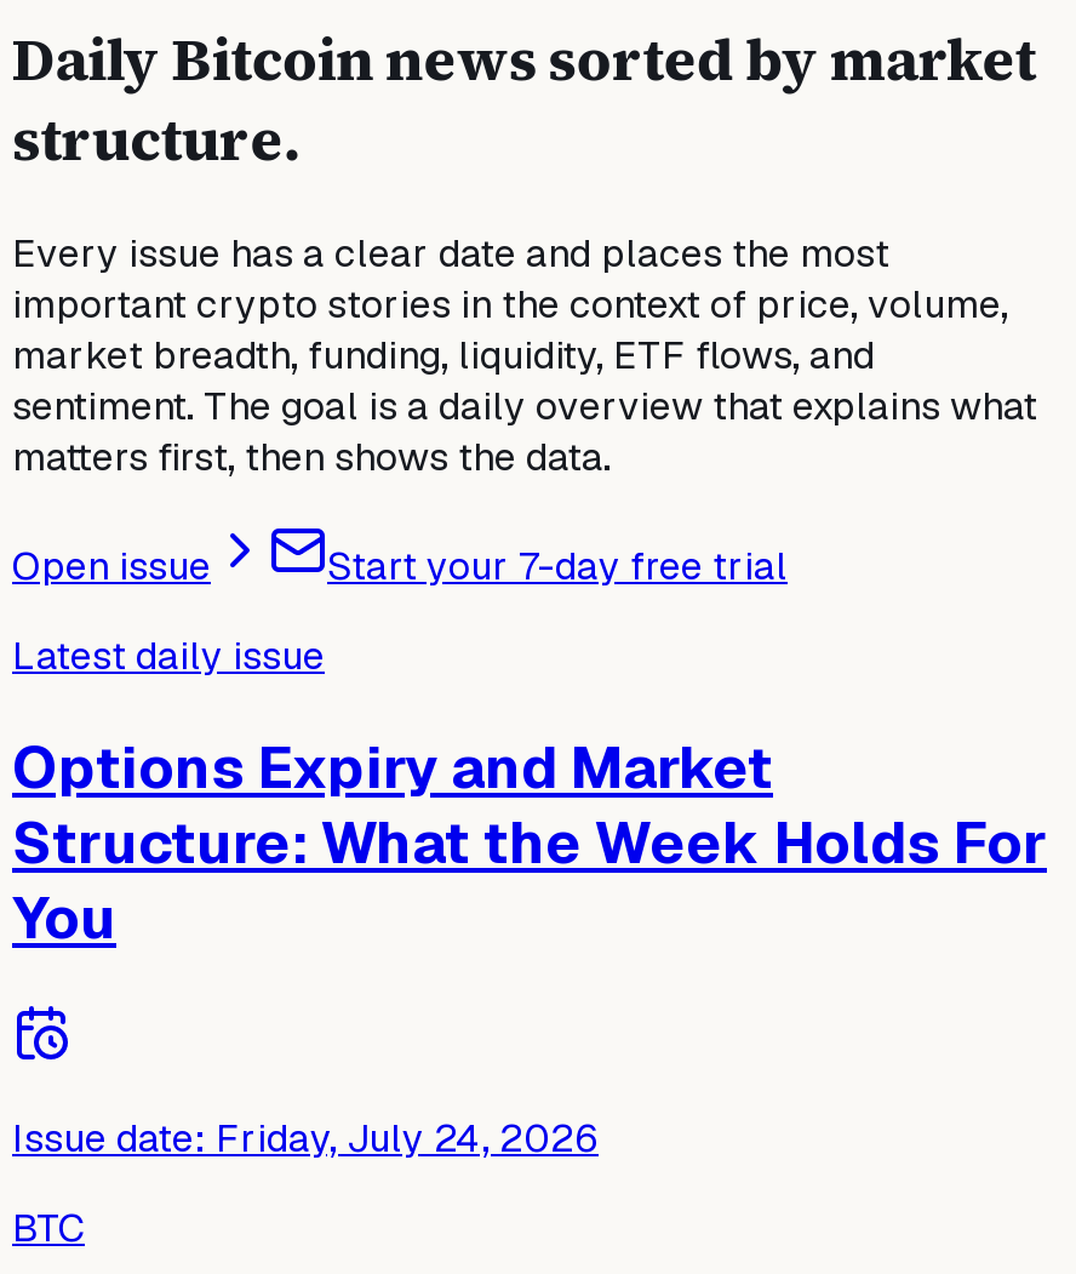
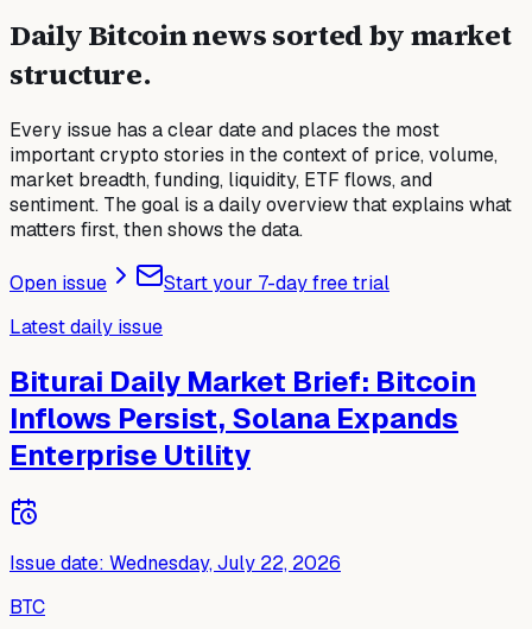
- Options Expiry and Market
- Structure: What the Week Holds For
- You
+ Biturai Daily Market Brief: Bitcoin
+ Inflows Persist, Solana Expands
+ Enterprise Utility

- Issue date: Friday, July 24, 2026
+ Issue date: Wednesday, July 22, 2026
